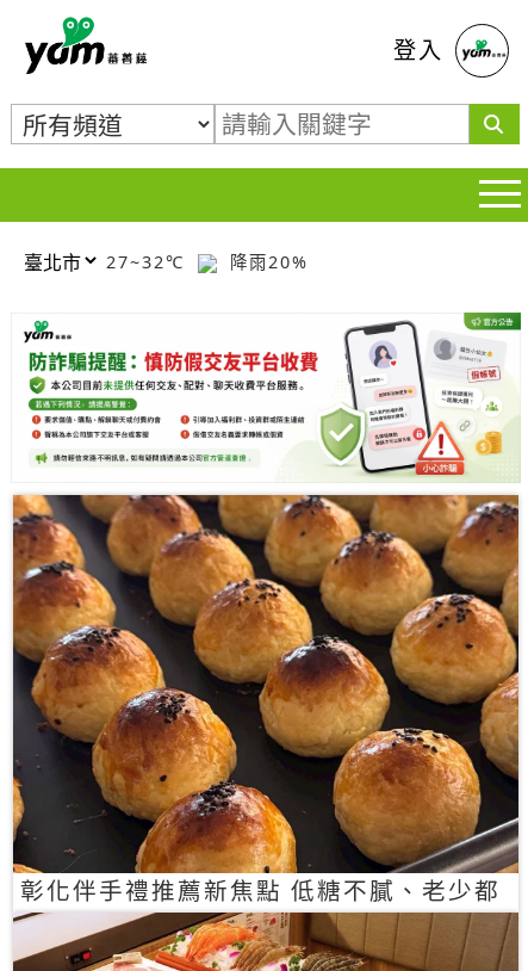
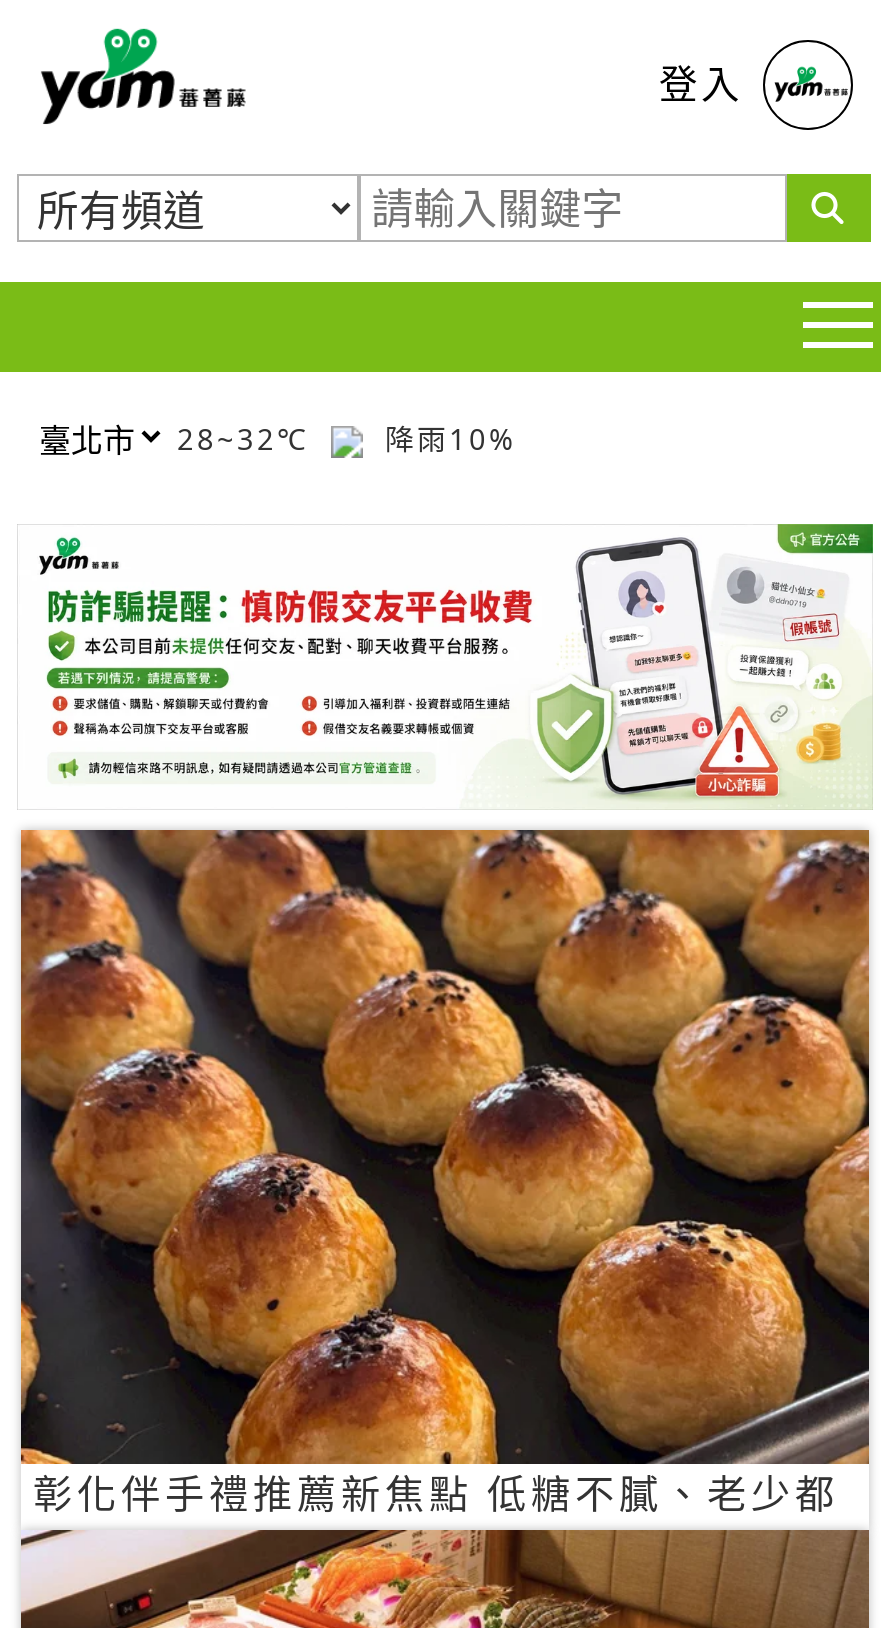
- 27~32℃
+ 28~32℃

- 降雨20%
+ 降雨10%
